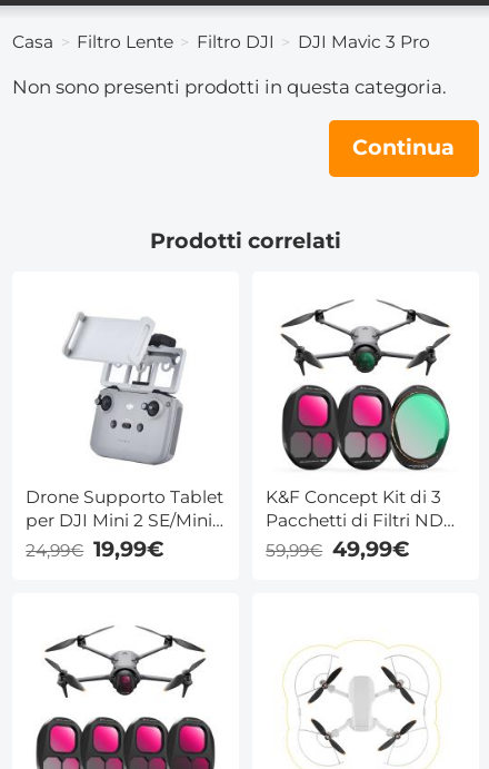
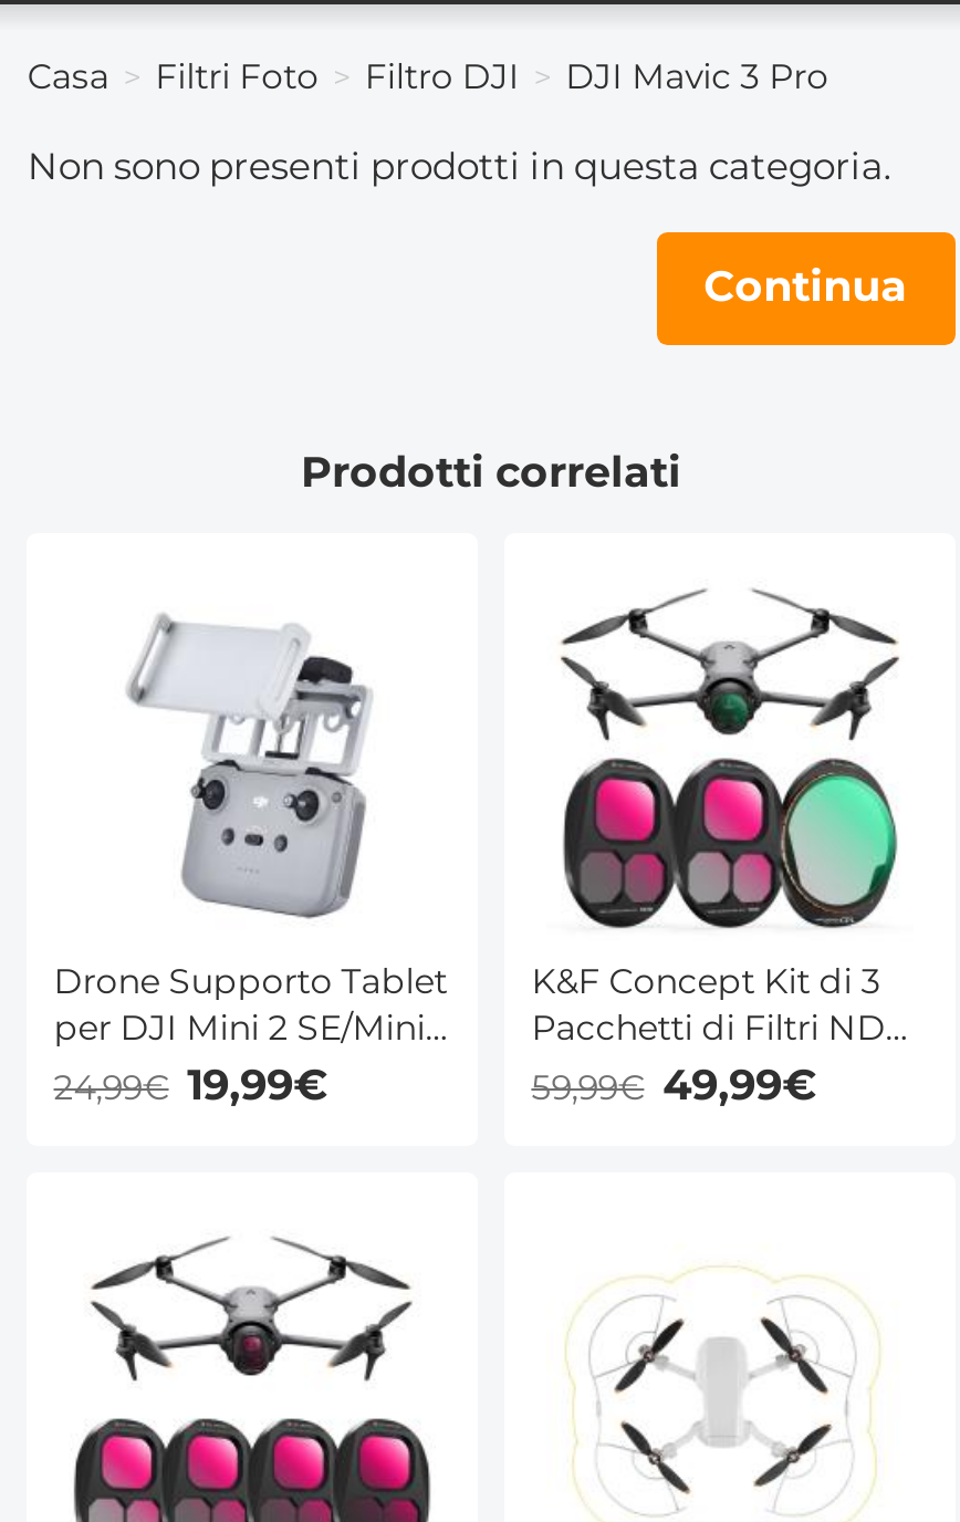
- Filtro Lente
+ Filtri Foto
